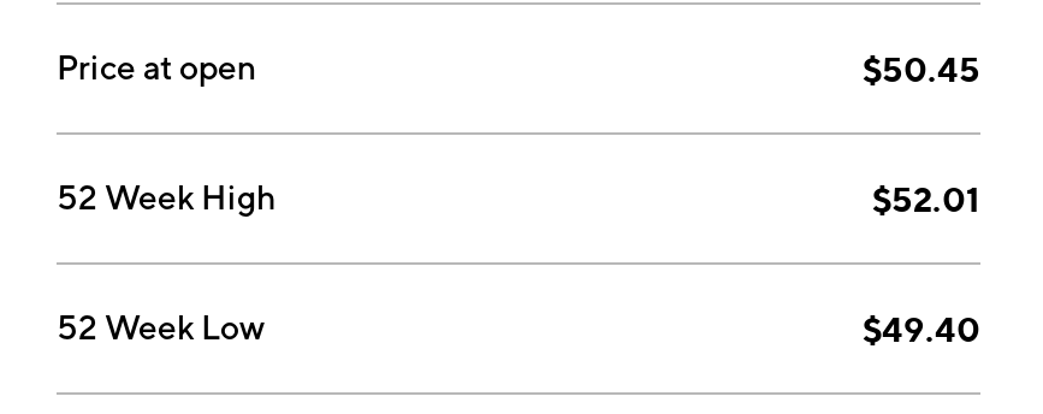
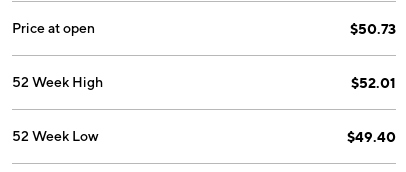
- $50.45
+ $50.73
